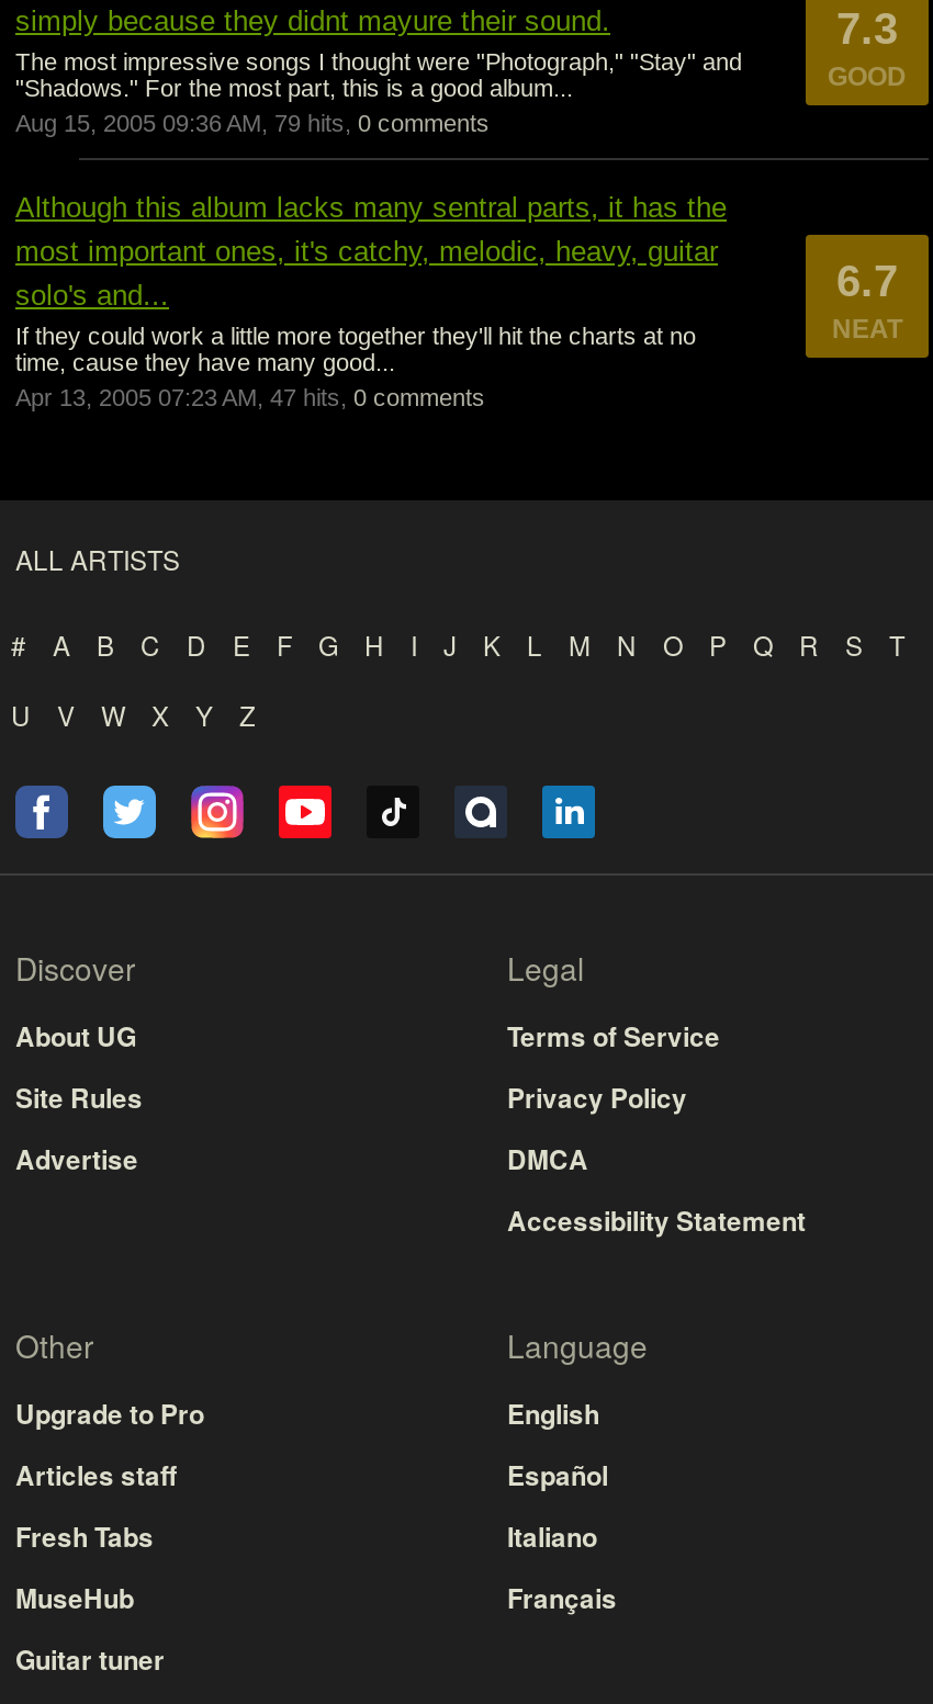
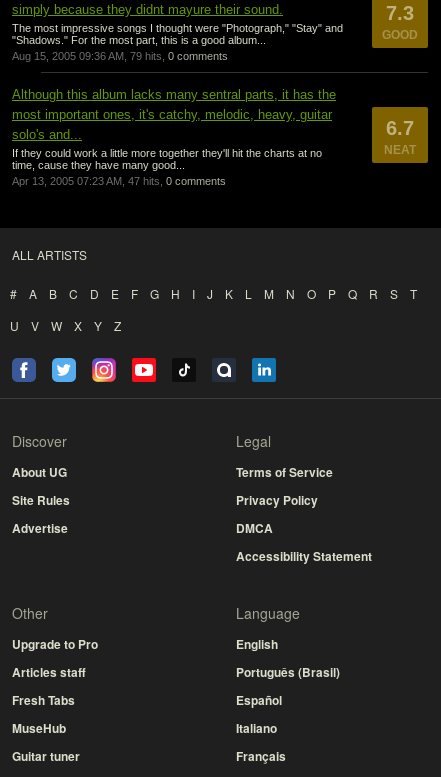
moved down: Español | Italiano | Français

+ Português (Brasil)
